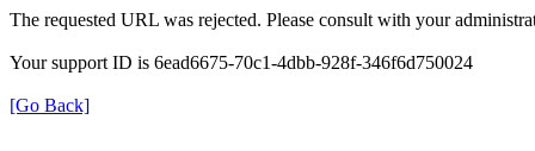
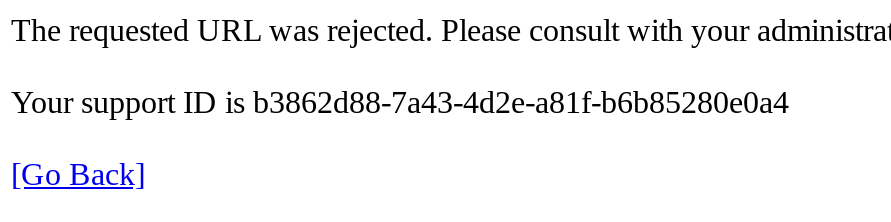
- Your support ID is 6ead6675-70c1-4dbb-928f-346f6d750024
+ Your support ID is b3862d88-7a43-4d2e-a81f-b6b85280e0a4
